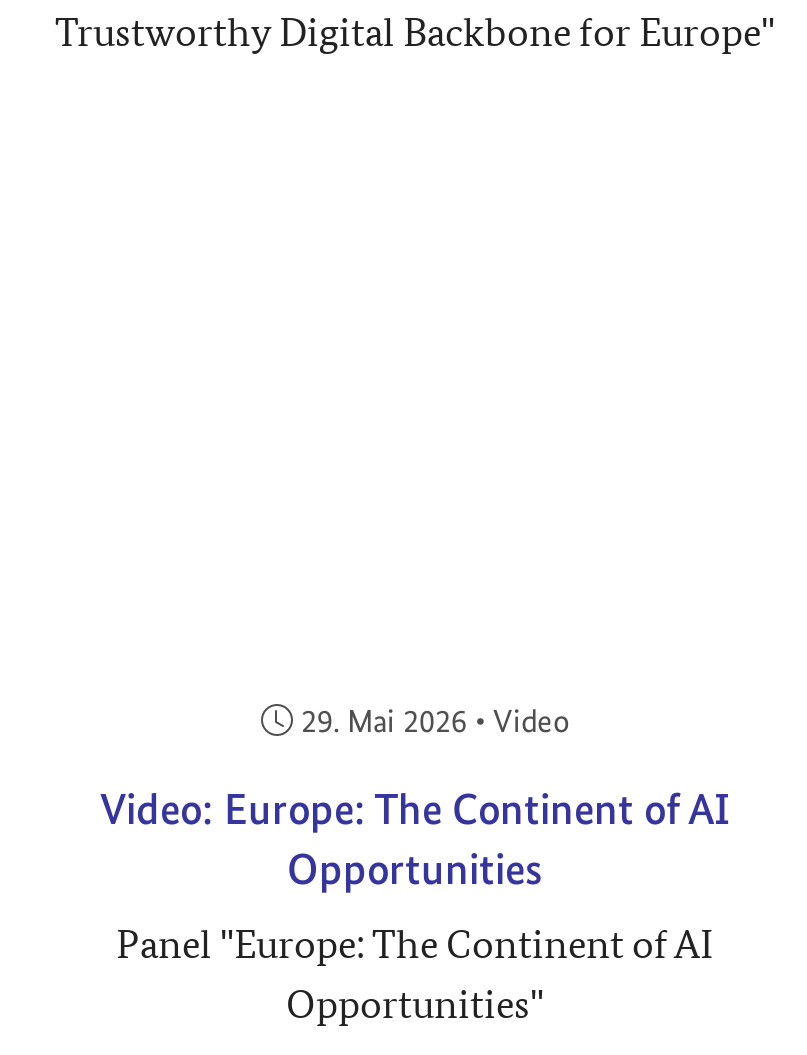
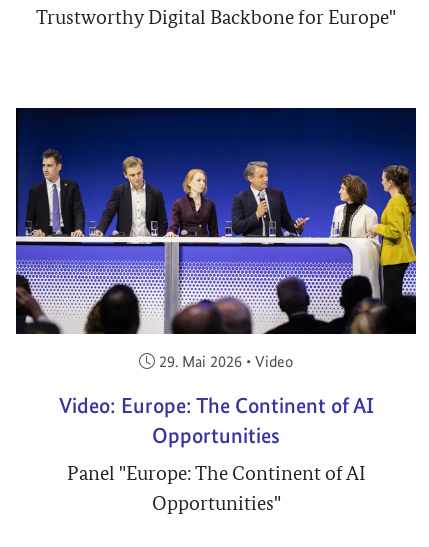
+ [image]
